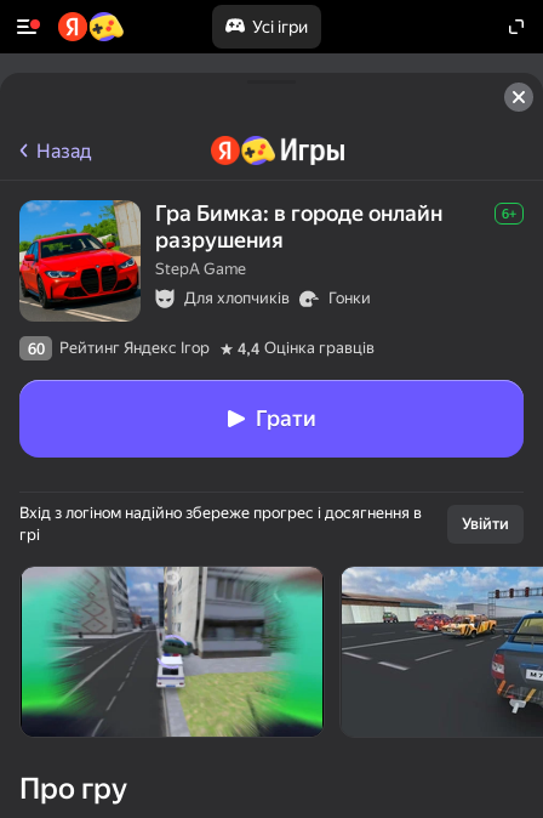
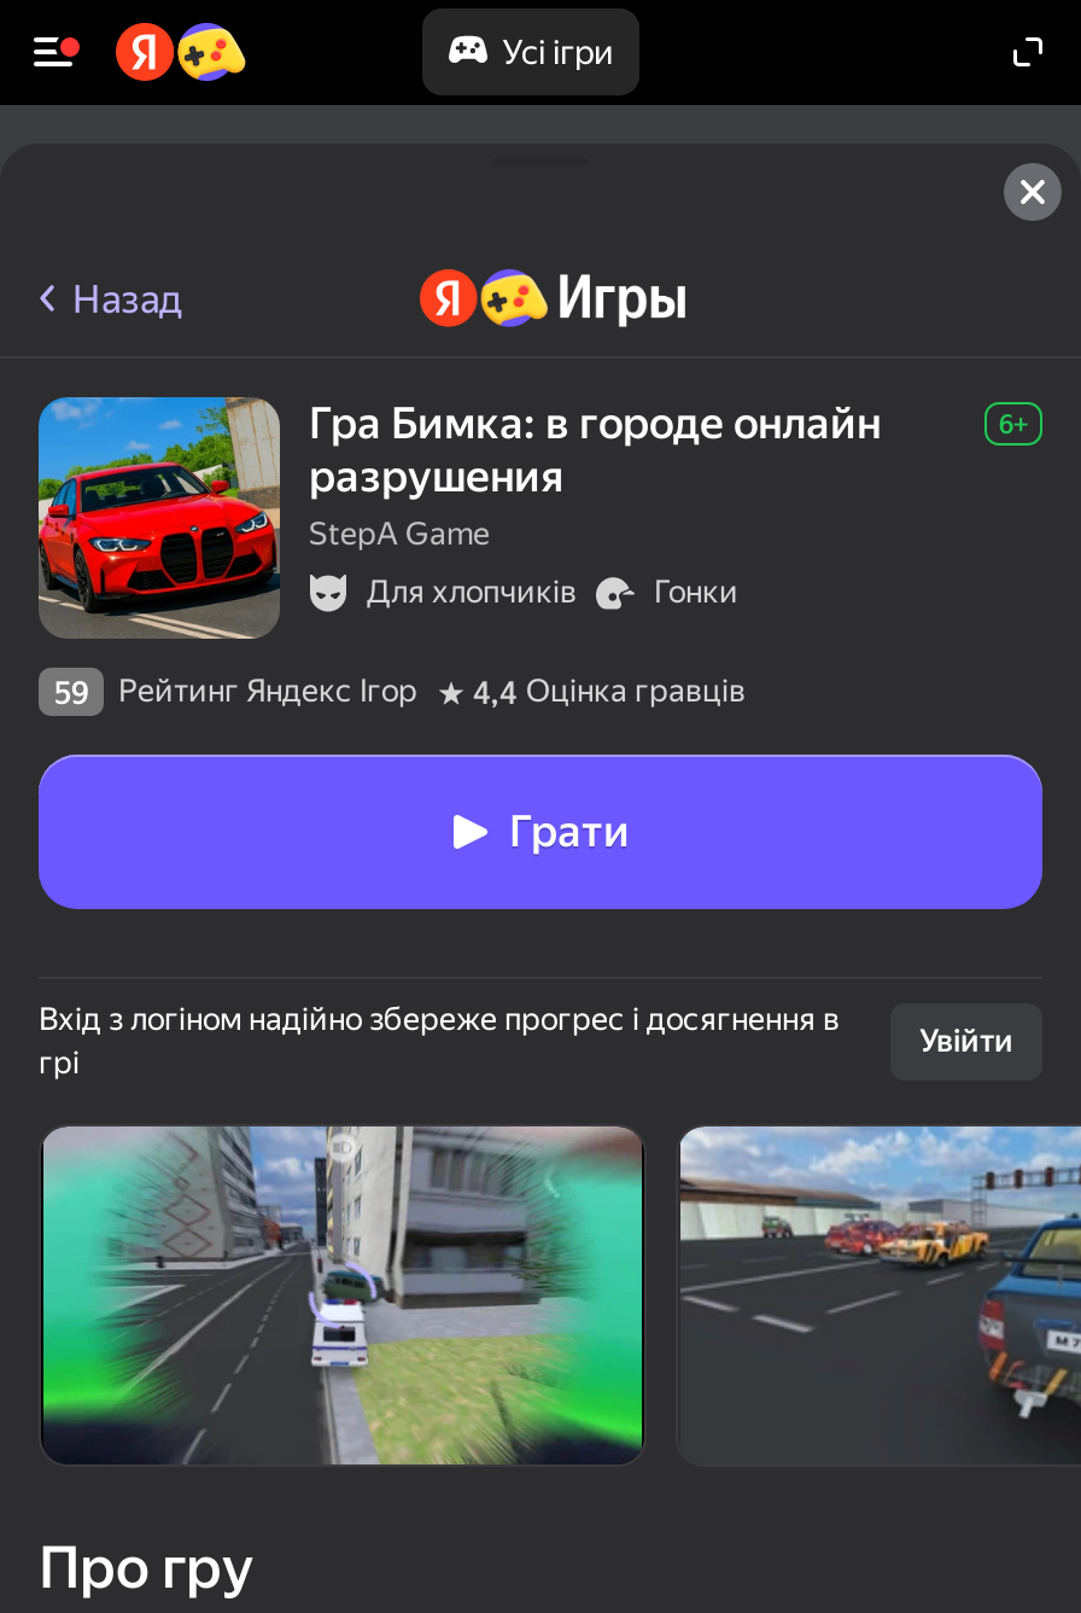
- 60 Рейтинг Яндекс Ігор 4,4 Оцінка гравців
+ 59 Рейтинг Яндекс Ігор 4,4 Оцінка гравців
